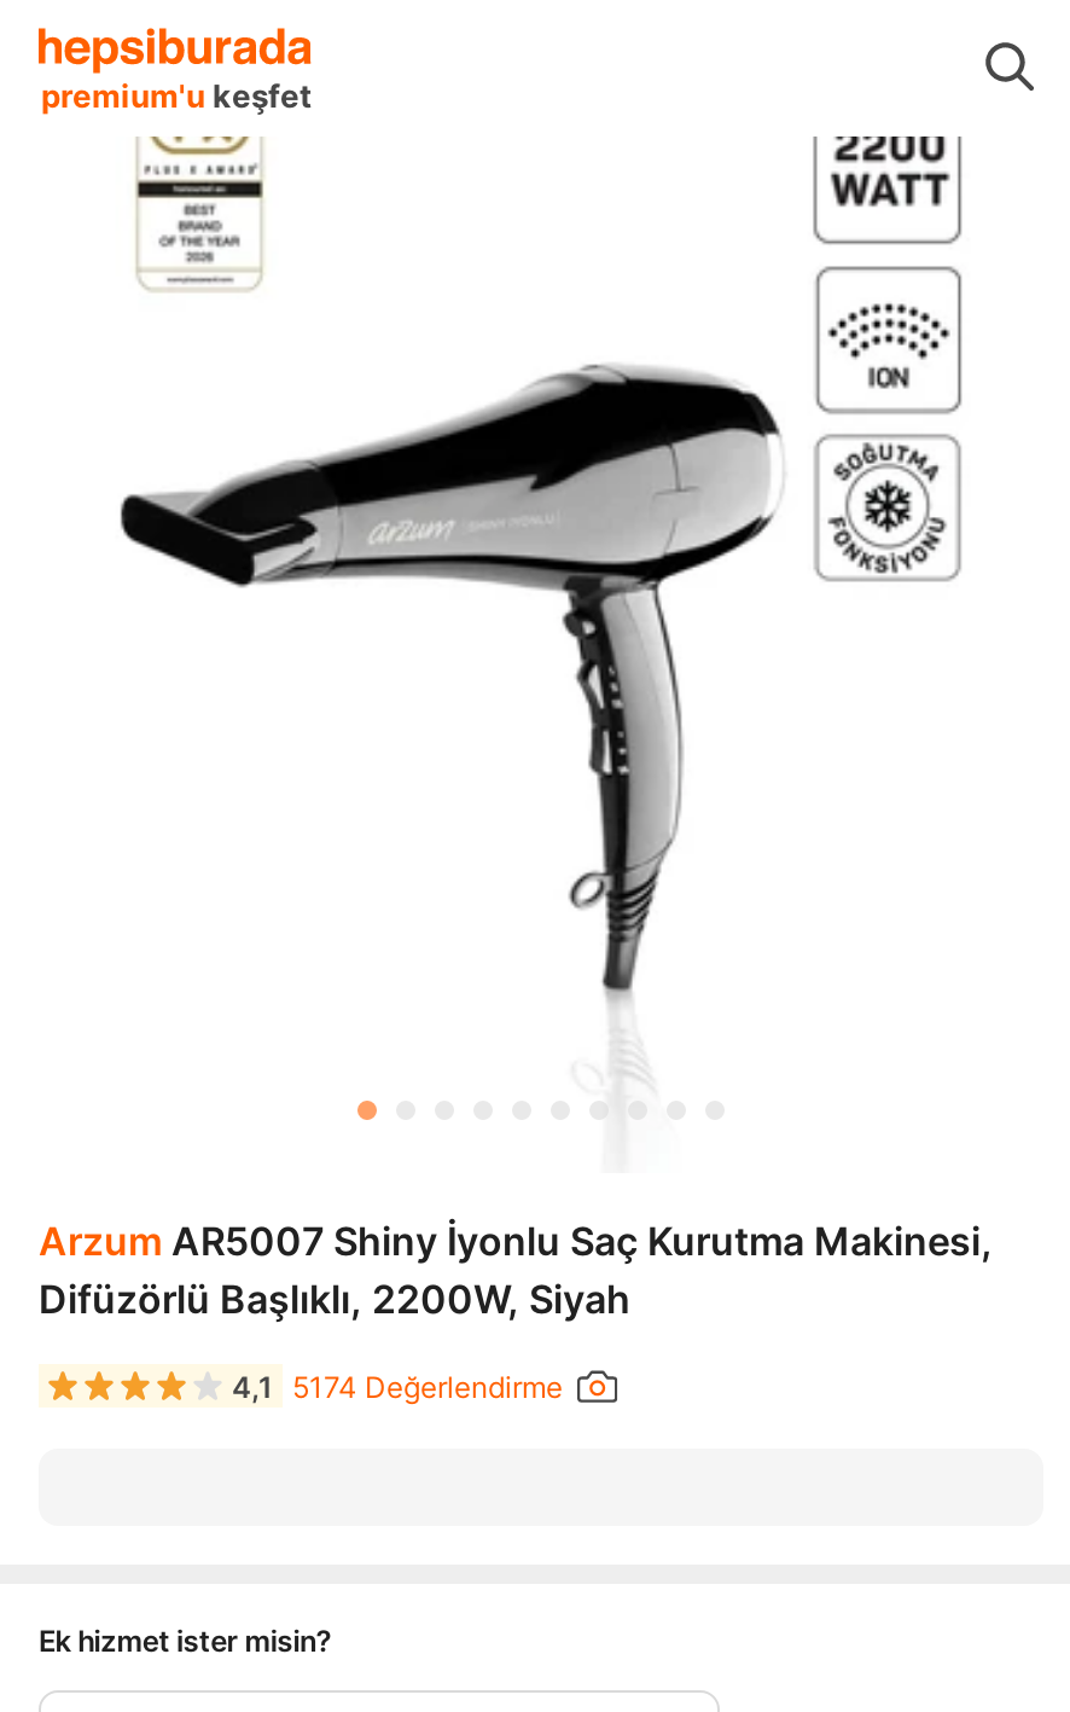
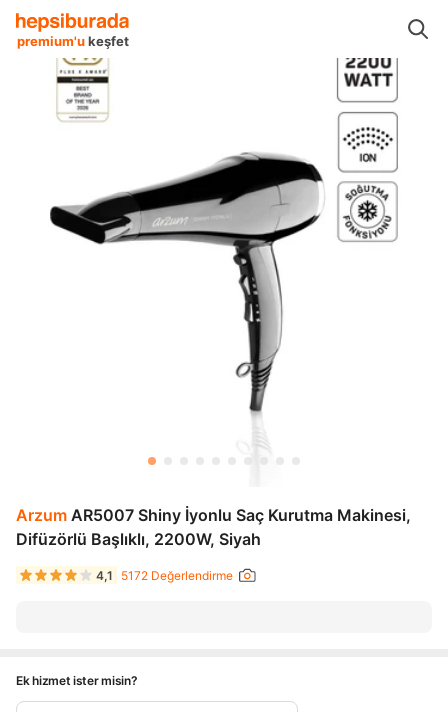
- 4,1 5174 Değerlendirme
+ 4,1 5172 Değerlendirme
